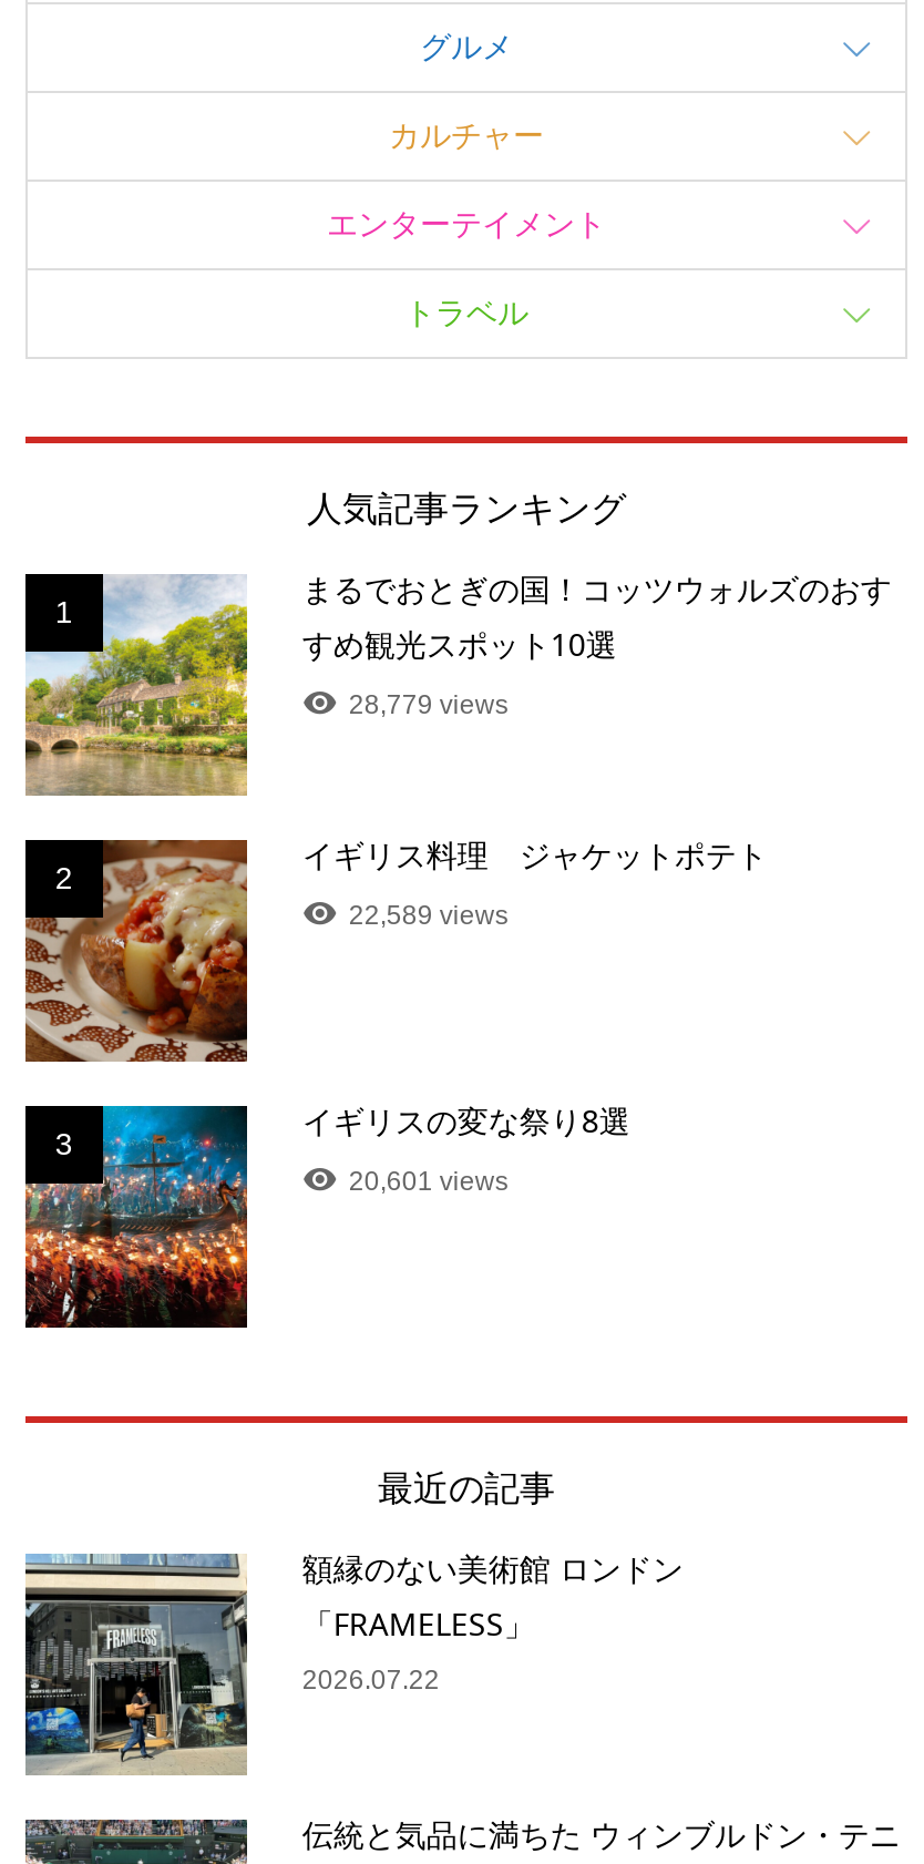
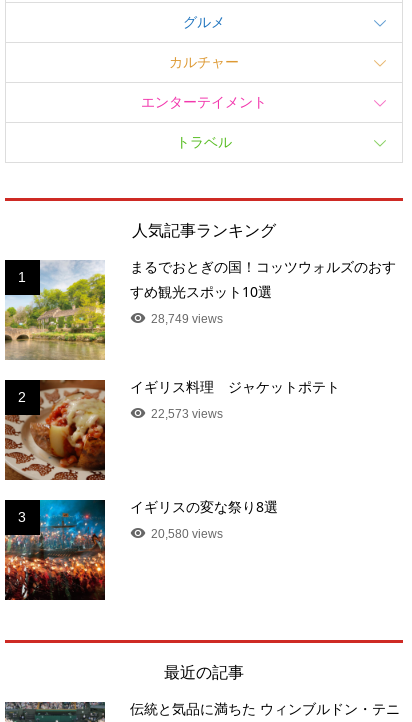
- 28,779 views
+ 28,749 views

- 22,589 views
+ 22,573 views

- 20,601 views
+ 20,580 views

- [image]
- 額縁のない美術館 ロンドン
- 「FRAMELESS」
- 2026.07.22
